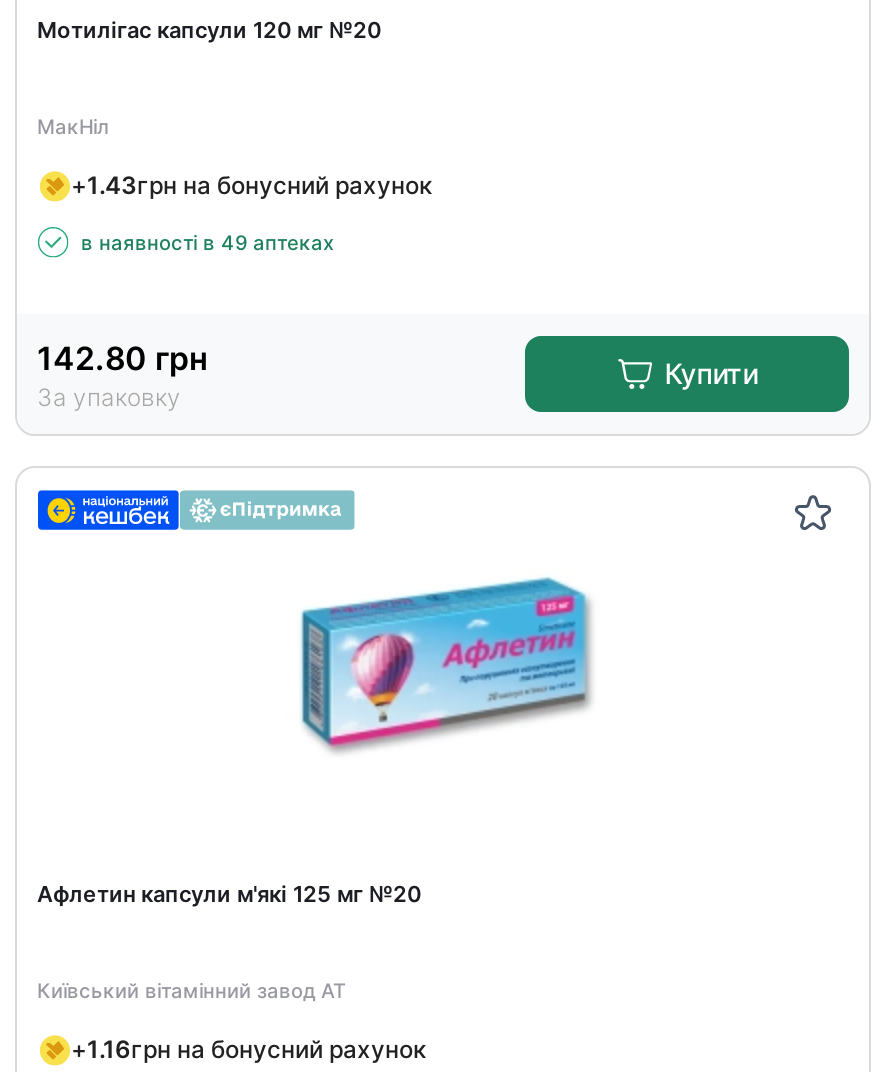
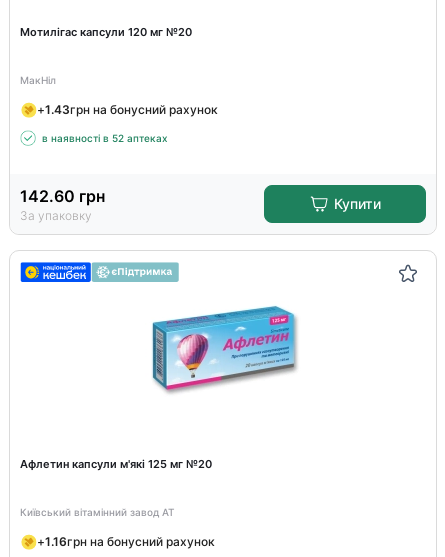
- в наявності в 49 аптеках
+ в наявності в 52 аптеках

- 142.80 грн
+ 142.60 грн
